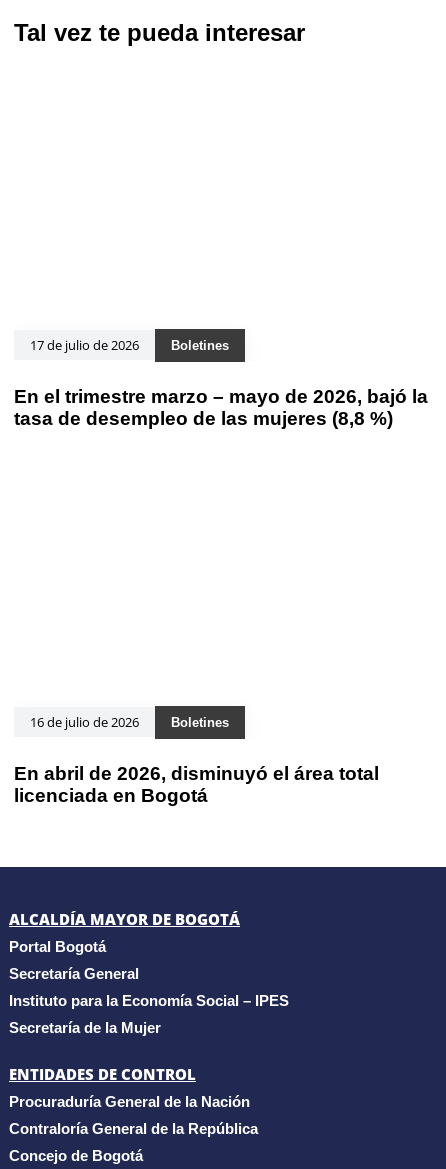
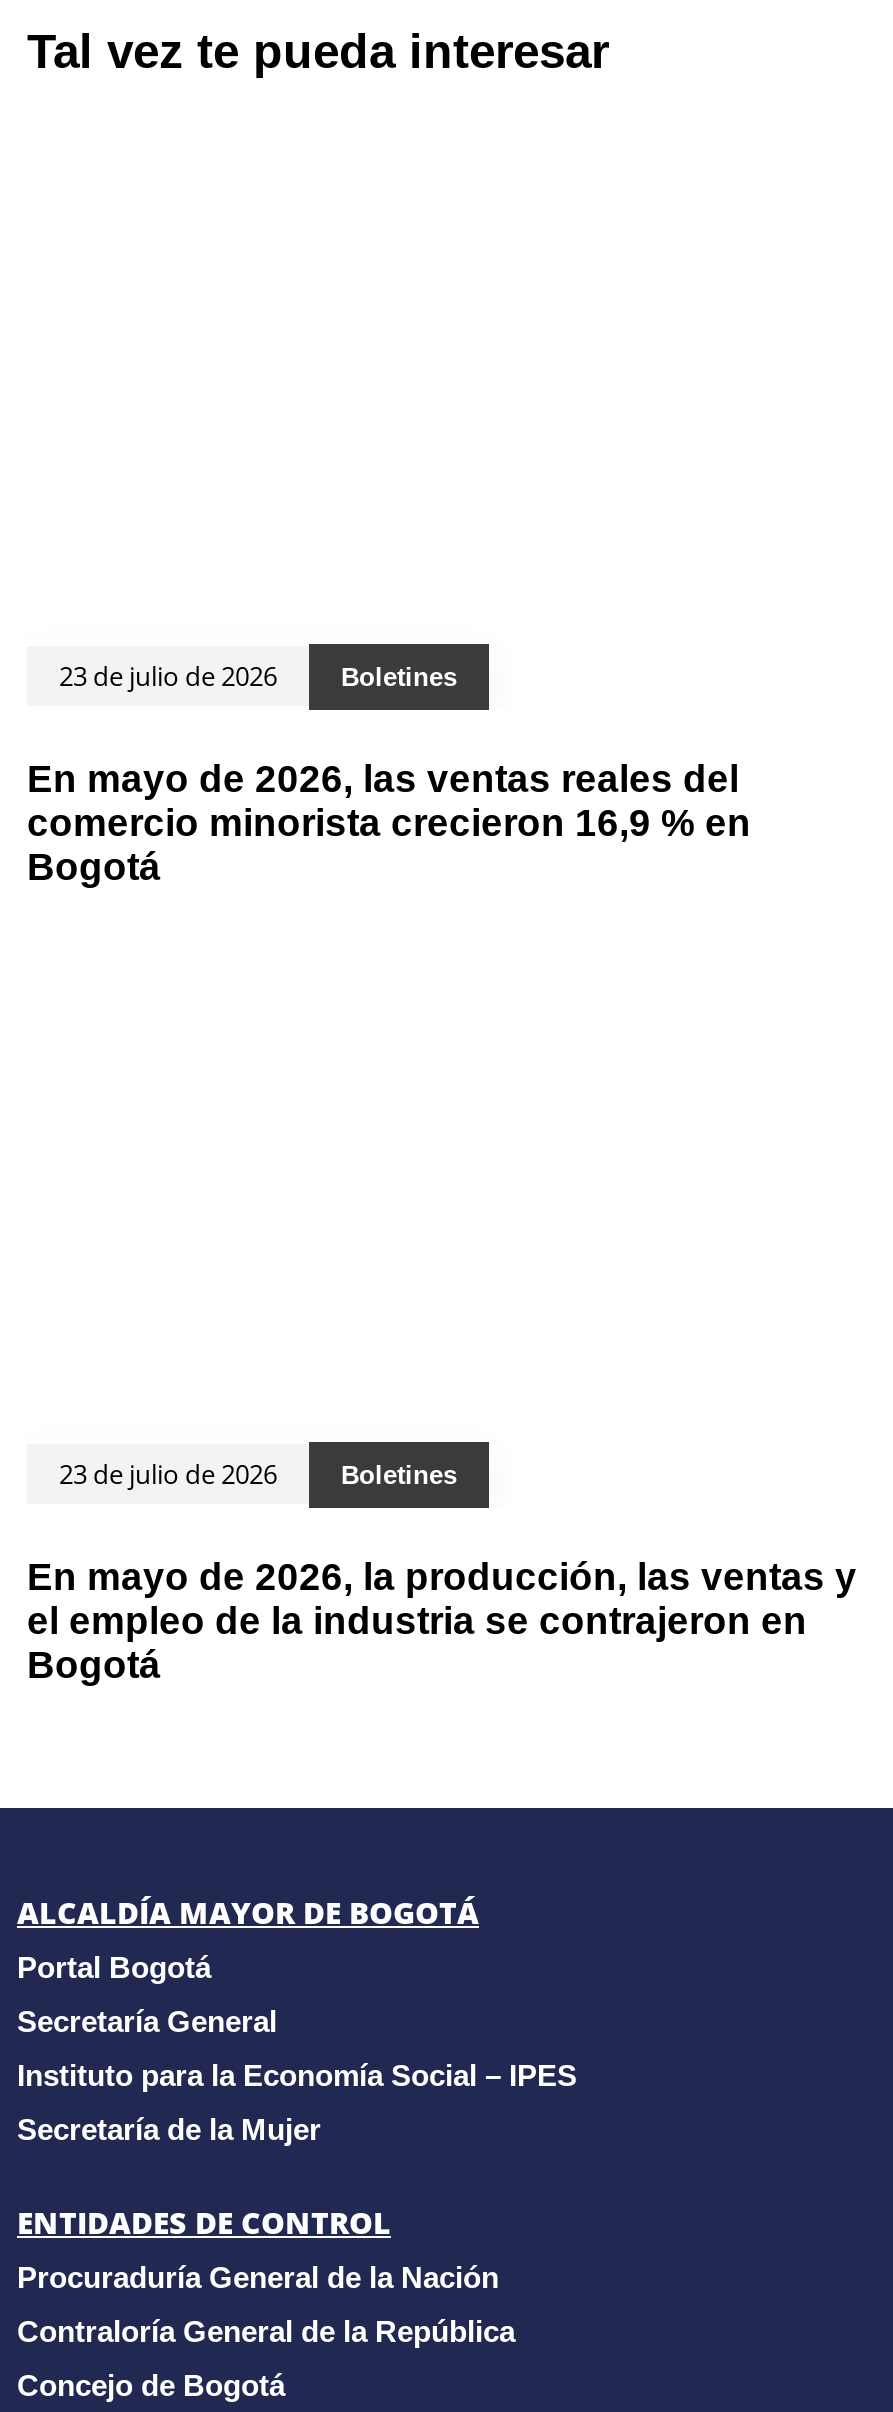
- 17 de julio de 2026
+ 23 de julio de 2026

- En el trimestre marzo – mayo de 2026, bajó la
- tasa de desempleo de las mujeres (8,8 %)
+ En mayo de 2026, las ventas reales del
+ comercio minorista crecieron 16,9 % en
+ Bogotá

- 16 de julio de 2026
+ 23 de julio de 2026

- En abril de 2026, disminuyó el área total
- licenciada en Bogotá
+ En mayo de 2026, la producción, las ventas y
+ el empleo de la industria se contrajeron en
+ Bogotá
